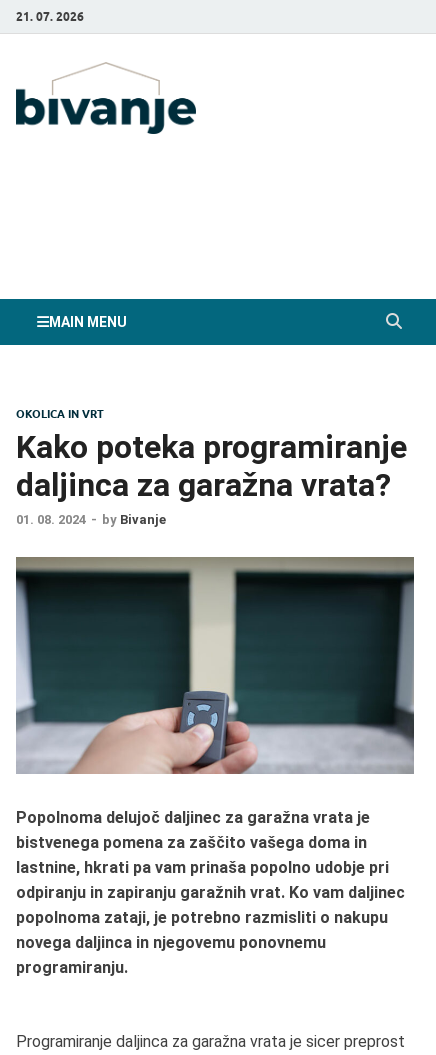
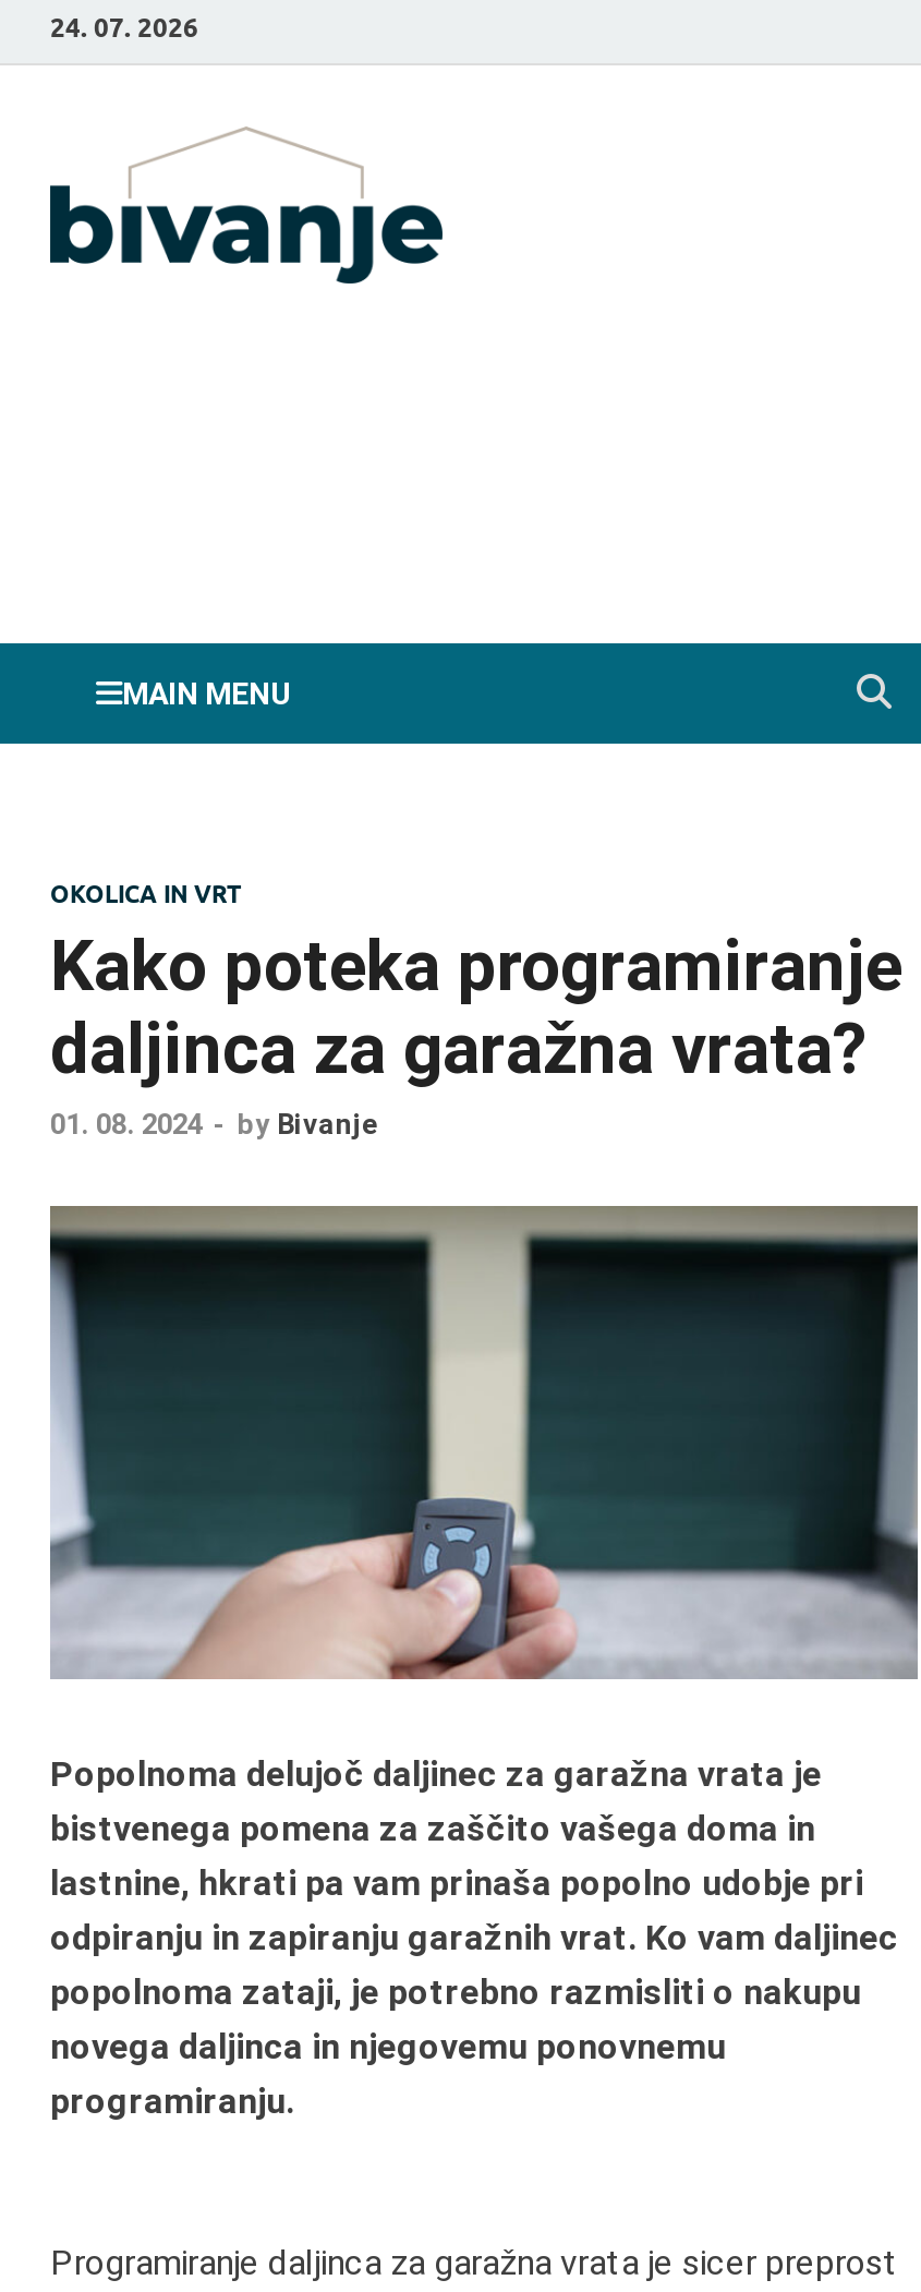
- 21. 07. 2026
+ 24. 07. 2026
